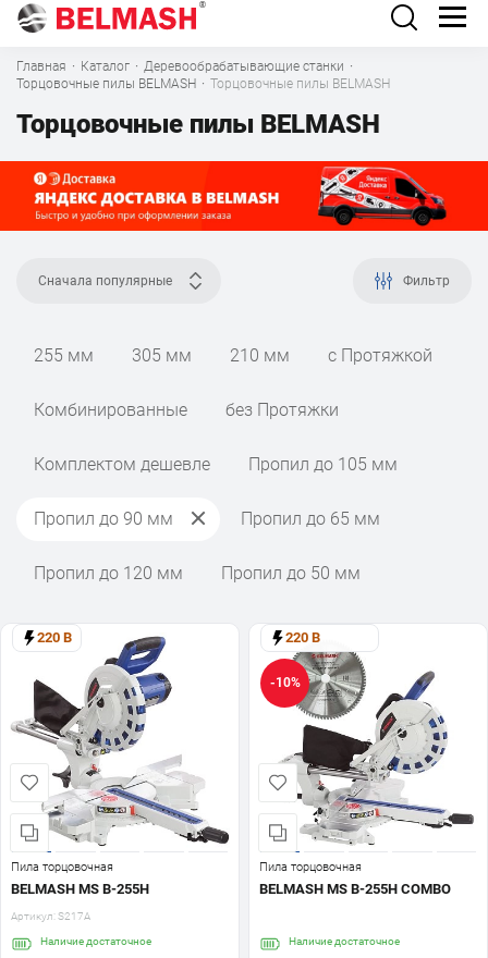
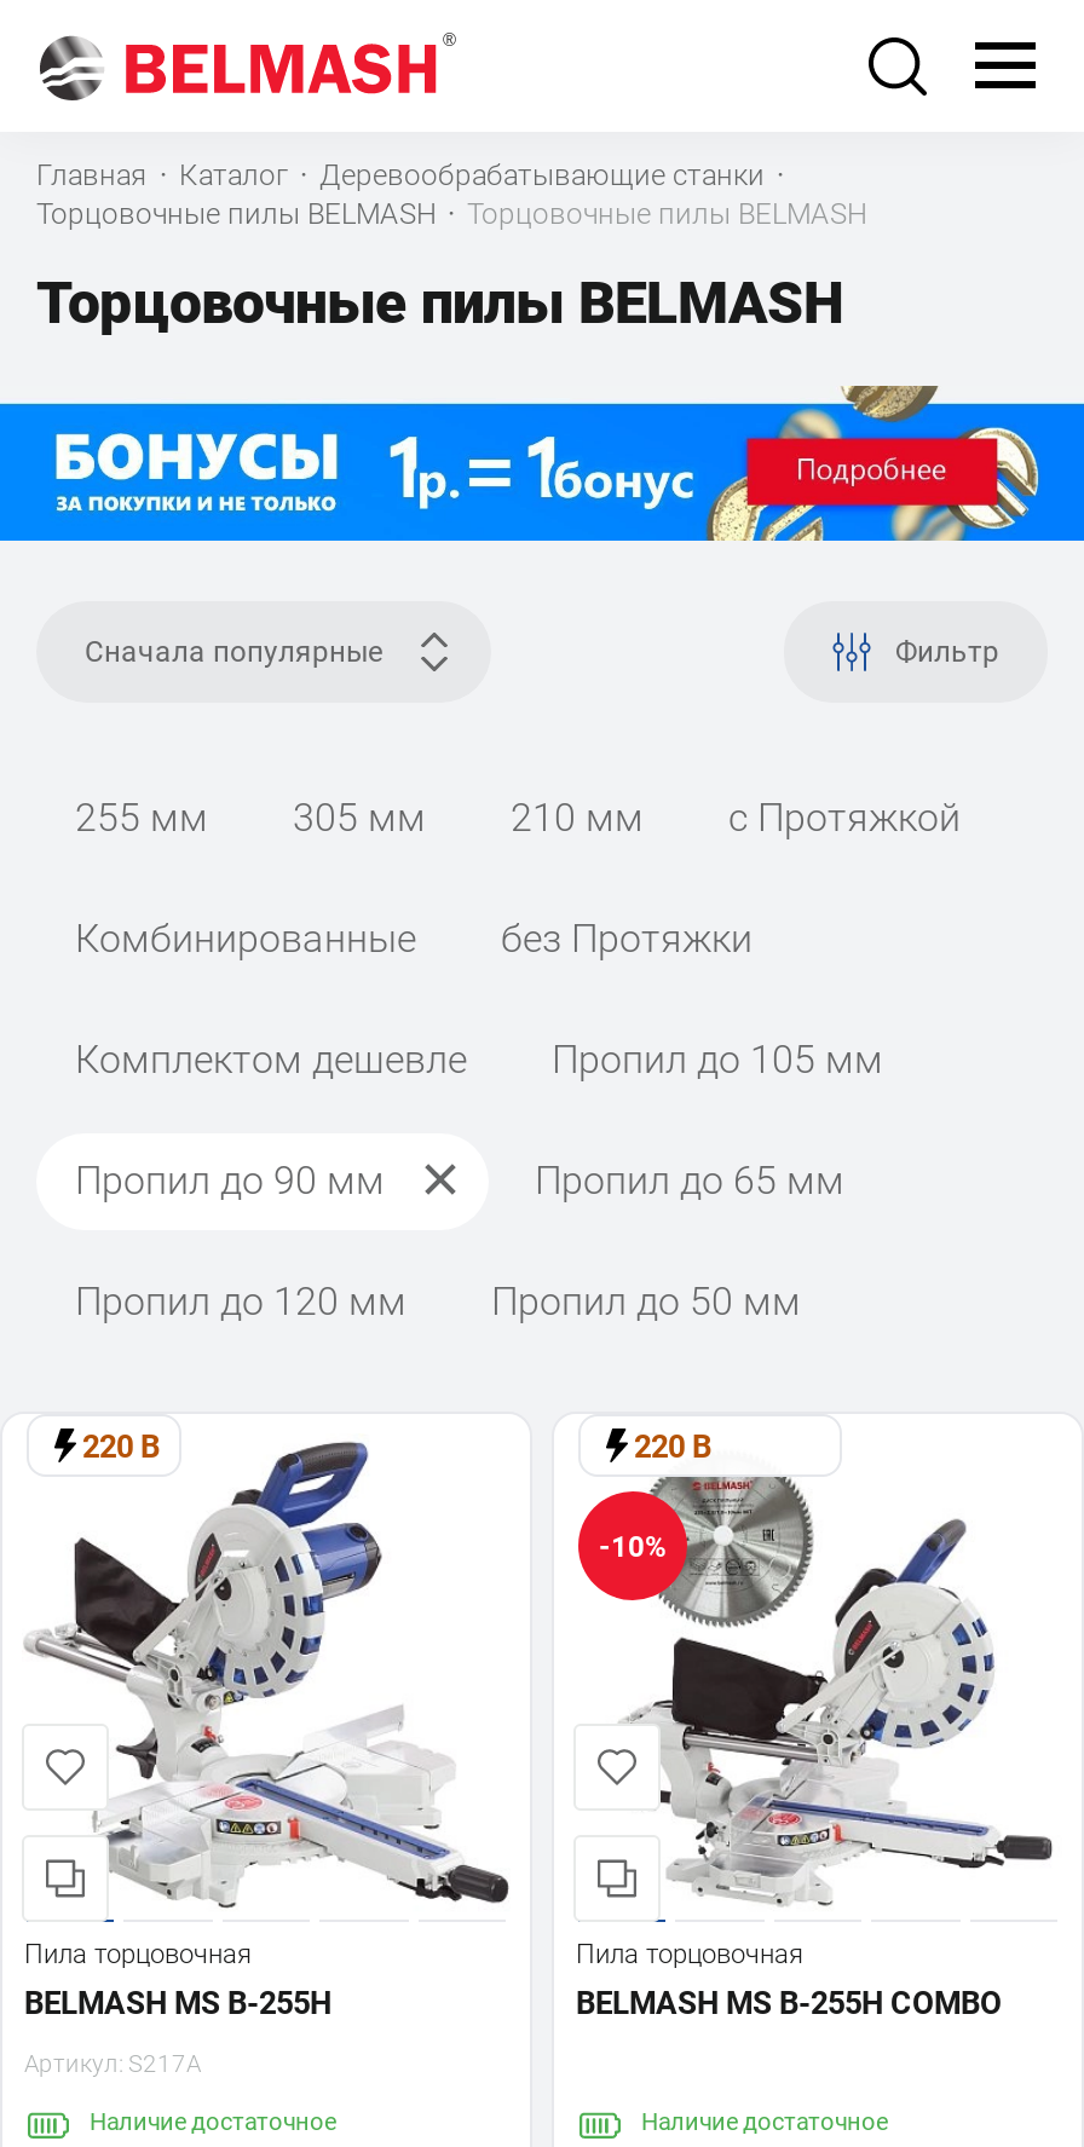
- [image]
+ [image]
